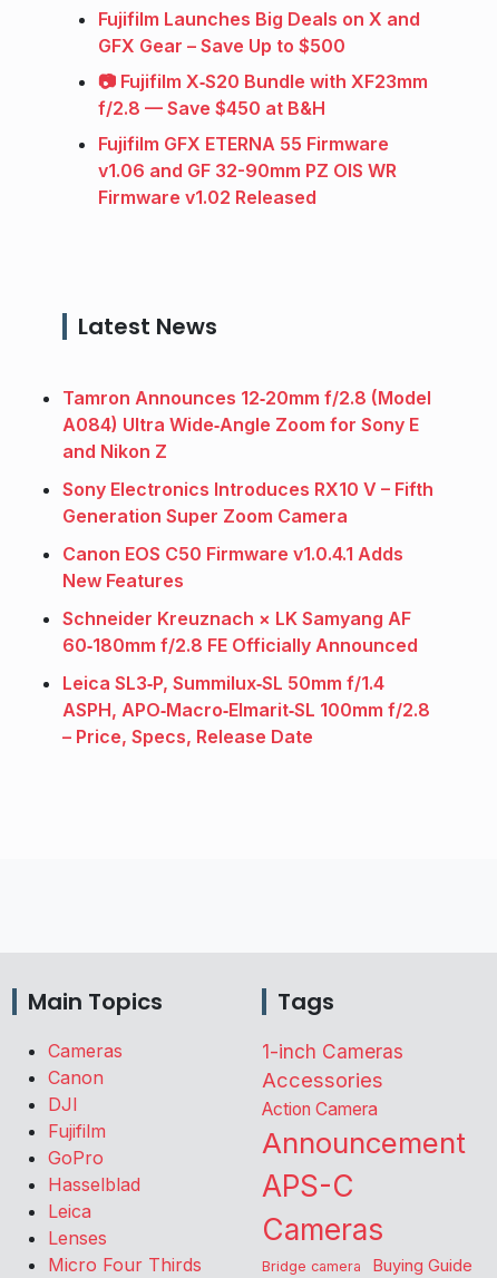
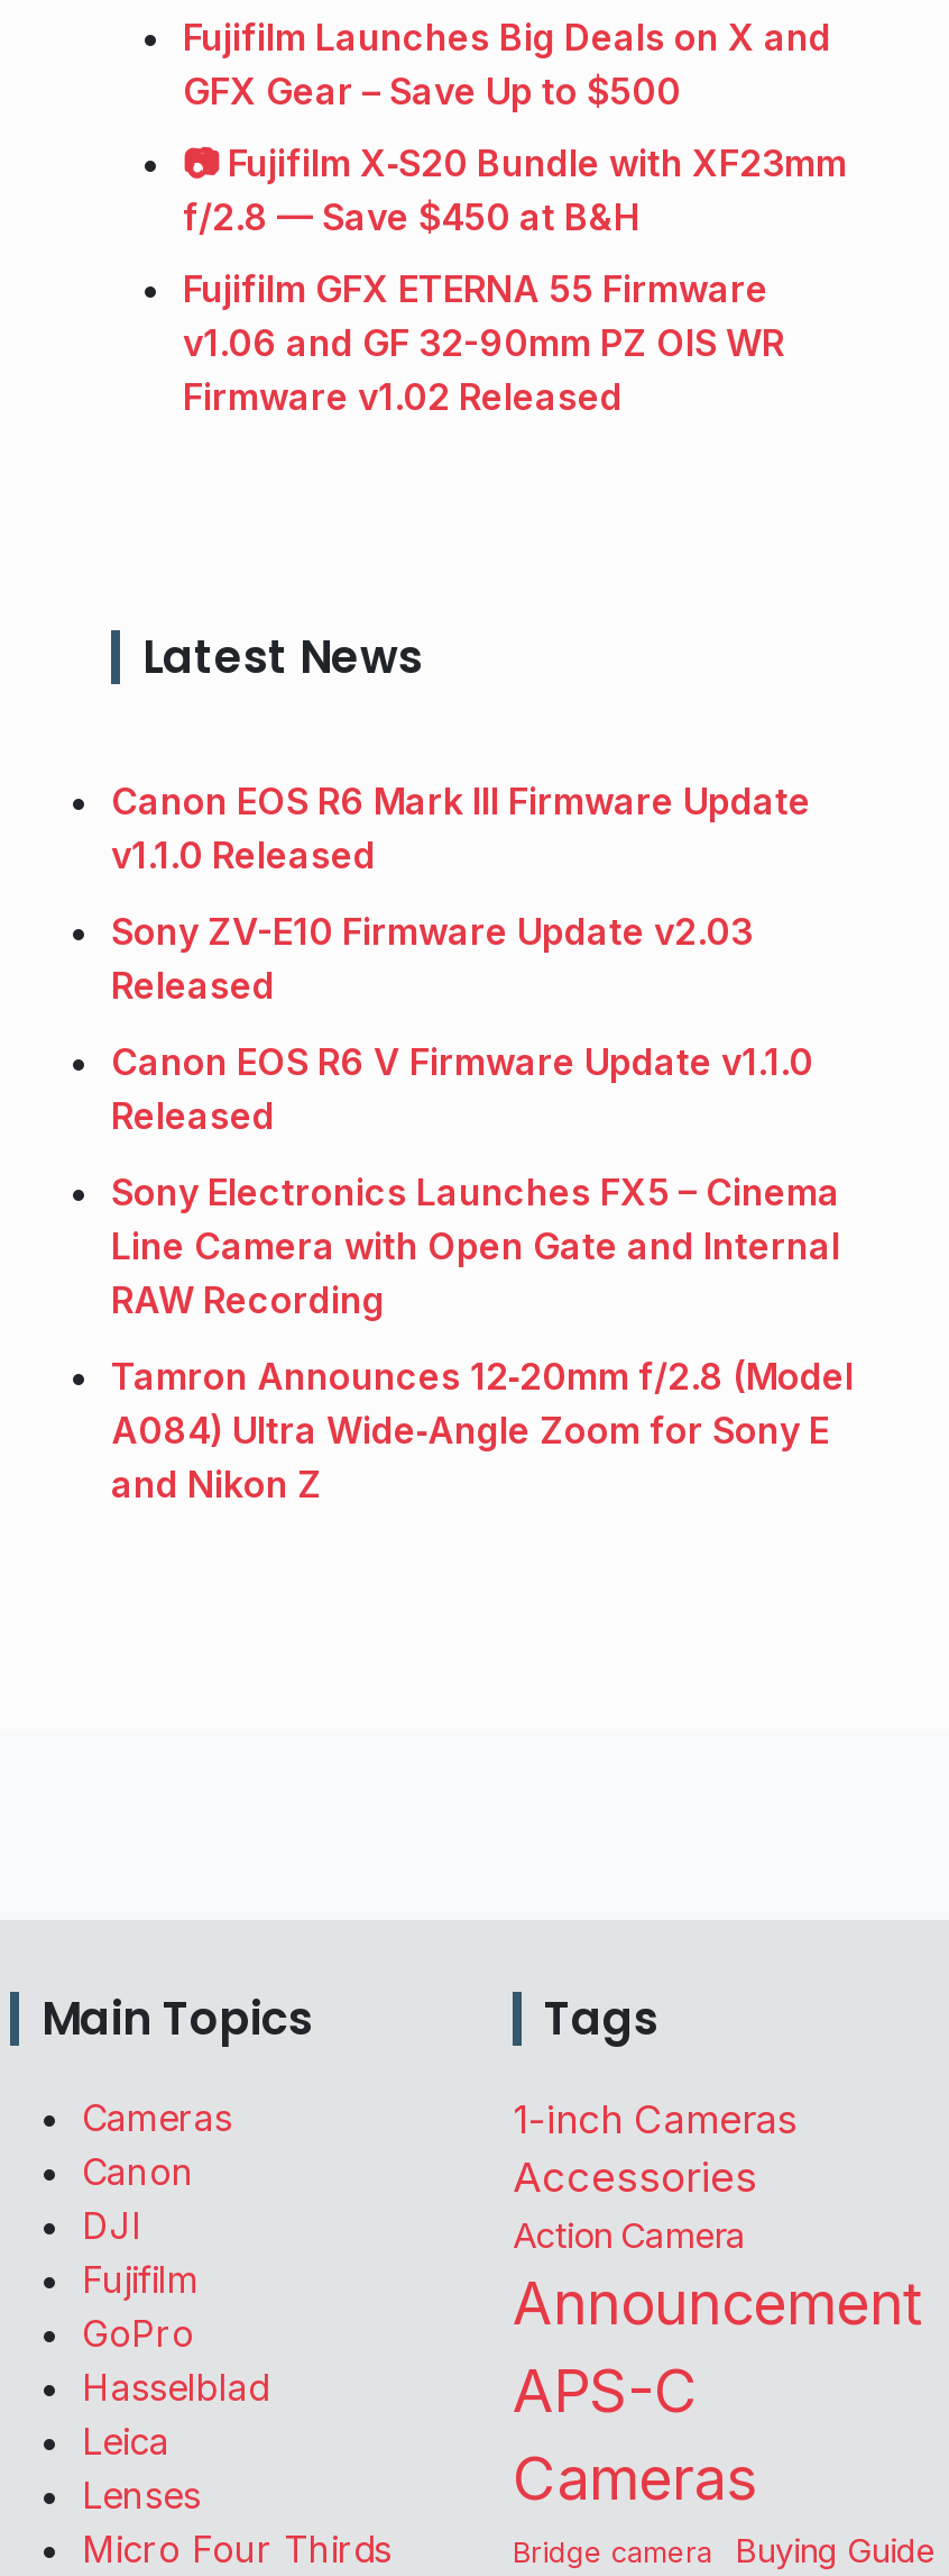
+ Canon EOS R6 Mark III Firmware Update
+ v1.1.0 Released
+ Sony ZV-E10 Firmware Update v2.03
+ Released
+ Canon EOS R6 V Firmware Update v1.1.0
+ Released
+ Sony Electronics Launches FX5 – Cinema
+ Line Camera with Open Gate and Internal
+ RAW Recording

moved down: Tamron Announces 12‑20mm f/2.8 (Model | A084) Ultra Wide‑Angle Zoom for Sony E | and Nikon Z

- Sony Electronics Introduces RX10 V – Fifth
- Generation Super Zoom Camera
- Canon EOS C50 Firmware v1.0.4.1 Adds
- New Features
- Schneider Kreuznach × LK Samyang AF
- 60‑180mm f/2.8 FE Officially Announced
- Leica SL3‑P, Summilux‑SL 50mm f/1.4
- ASPH, APO‑Macro‑Elmarit‑SL 100mm f/2.8
- – Price, Specs, Release Date
